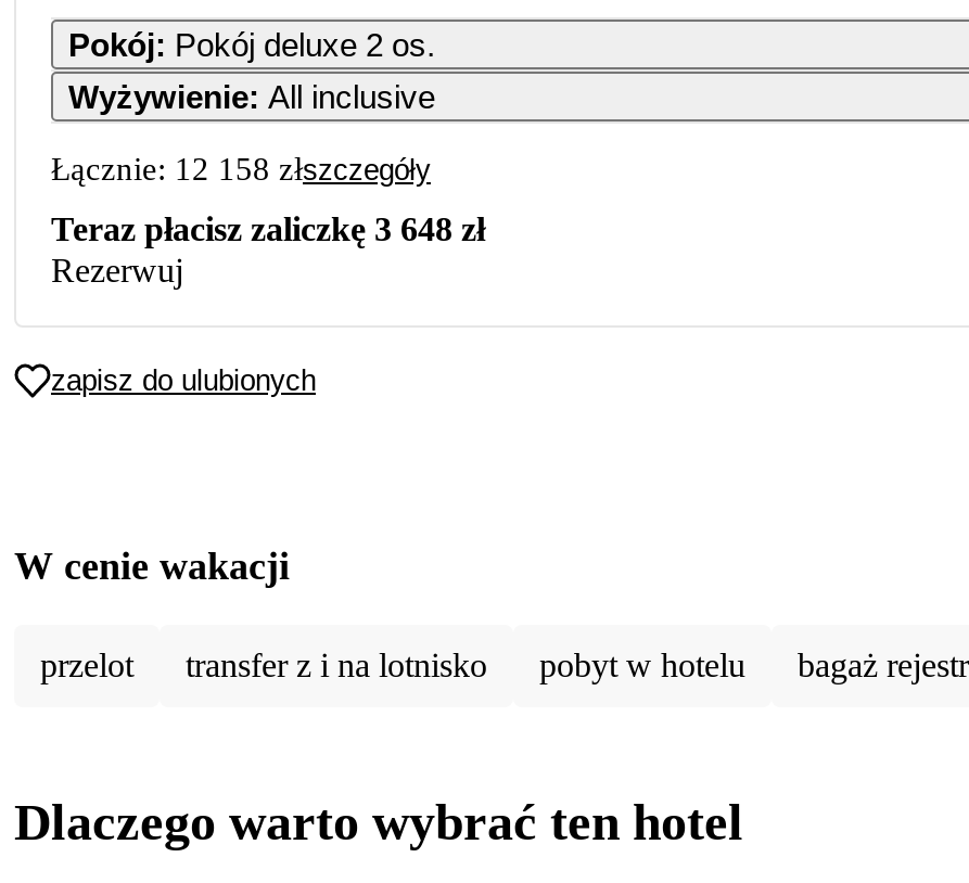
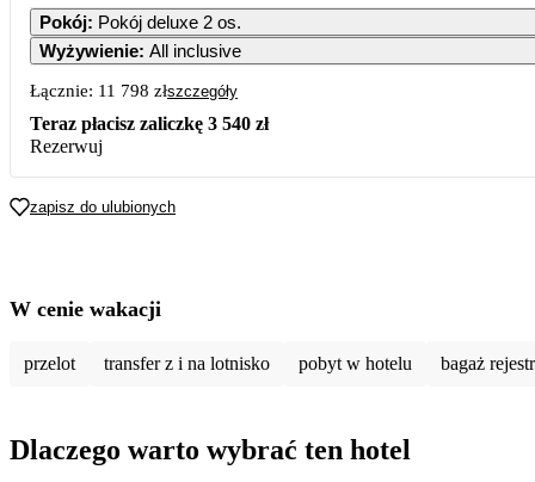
- Łącznie: 12 158 złszczegóły
+ Łącznie: 11 798 złszczegóły

- Teraz płacisz zaliczkę 3 648 zł
+ Teraz płacisz zaliczkę 3 540 zł
